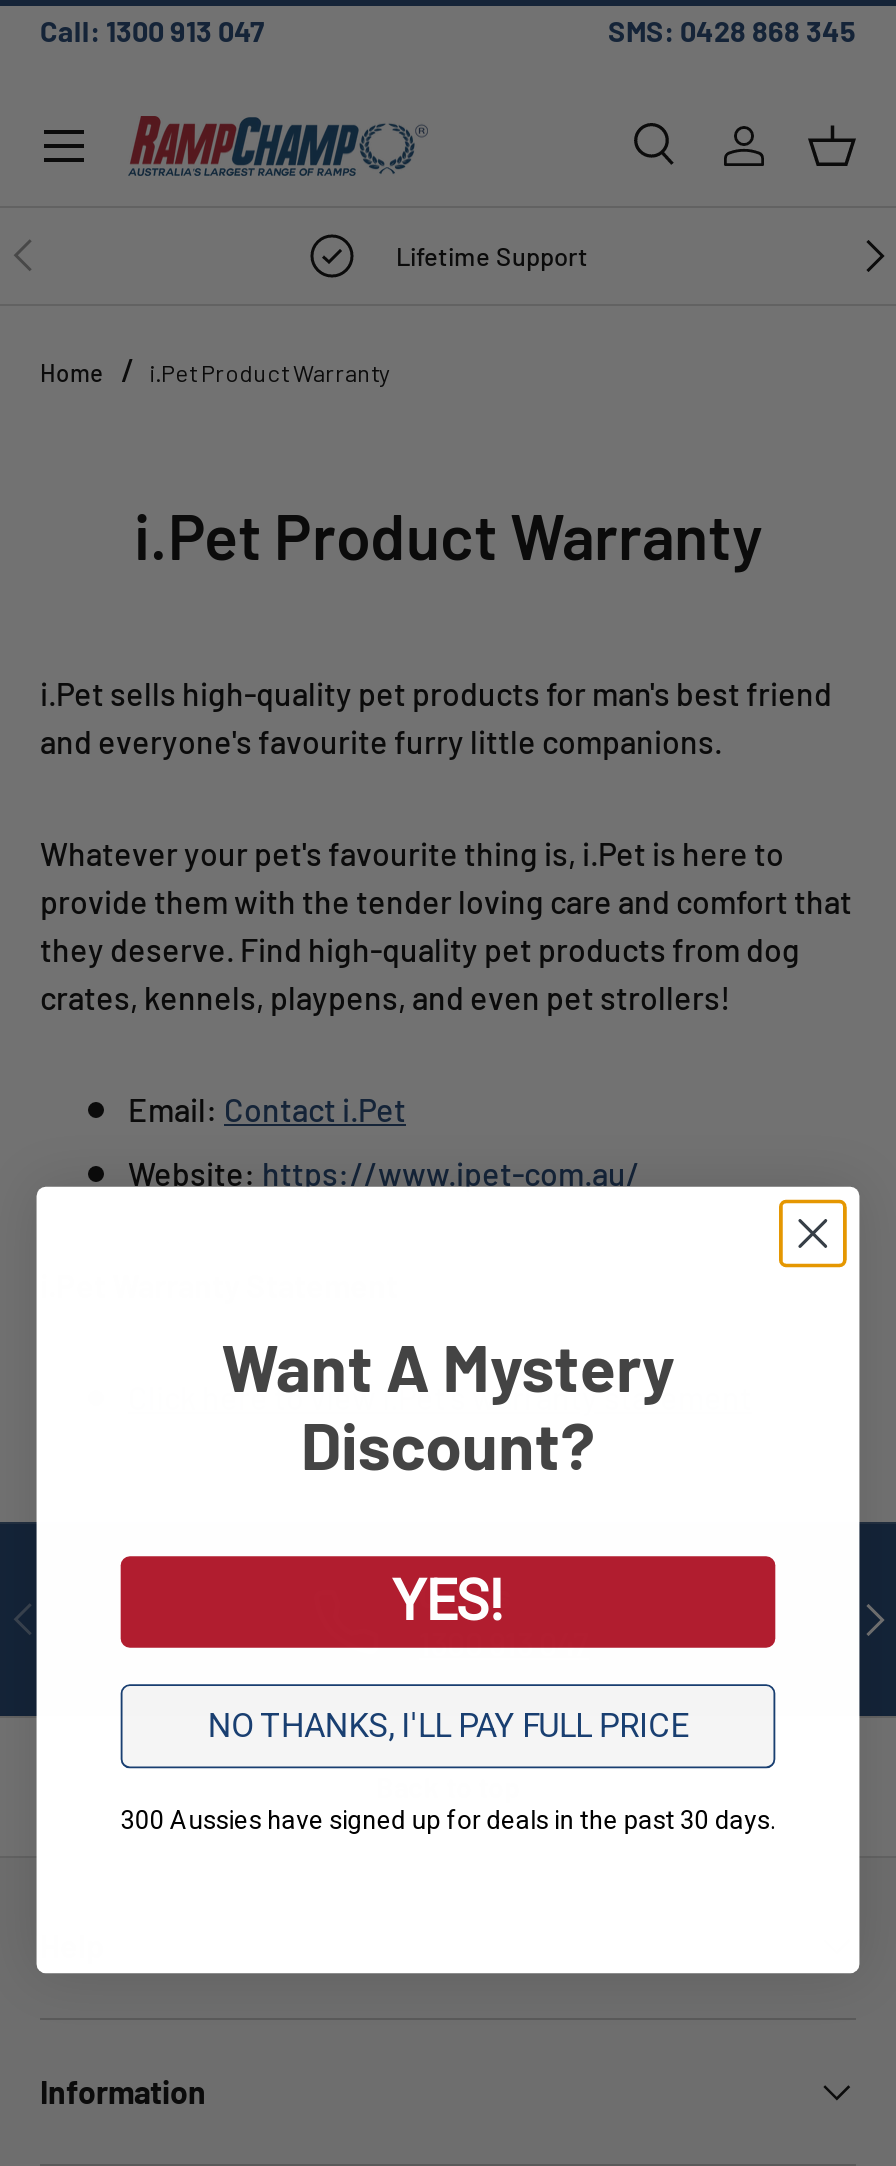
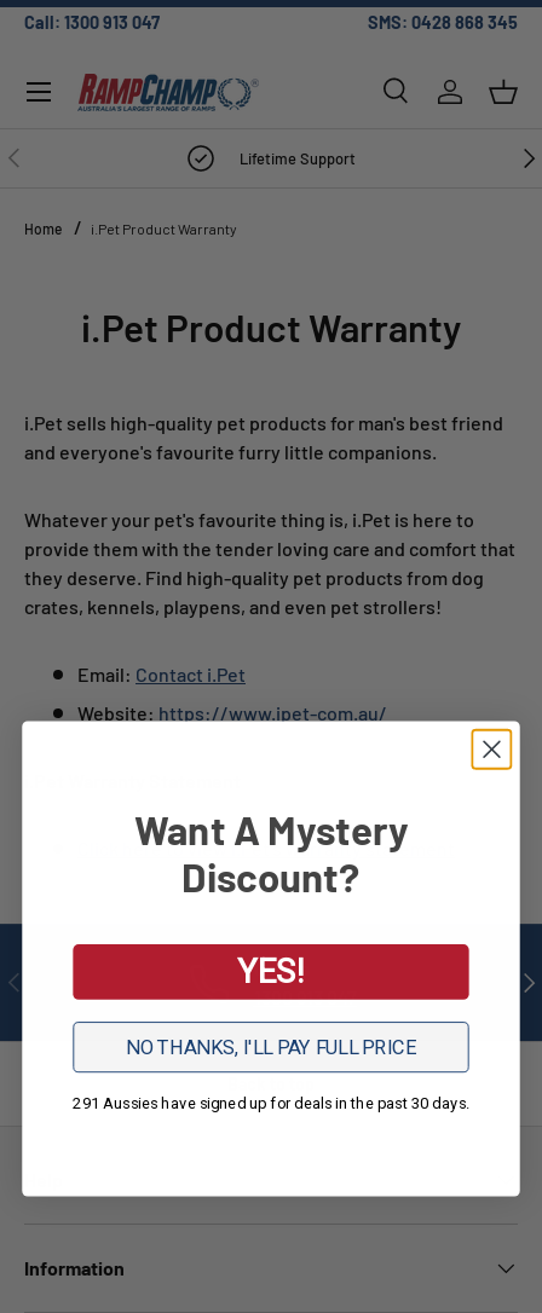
- 300 Aussies have signed up for deals in the past 30 days.
+ 291 Aussies have signed up for deals in the past 30 days.
